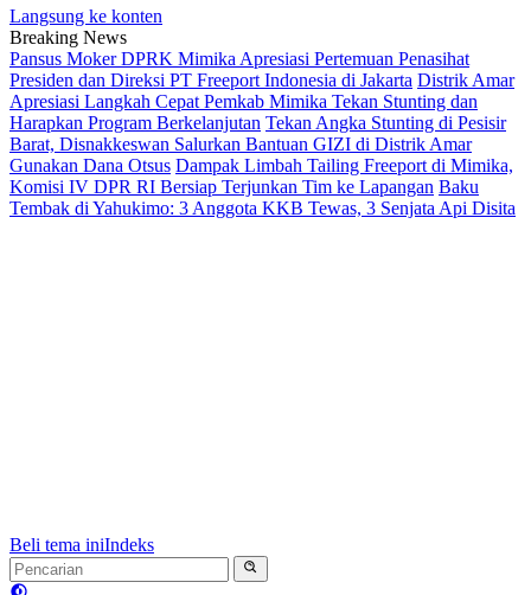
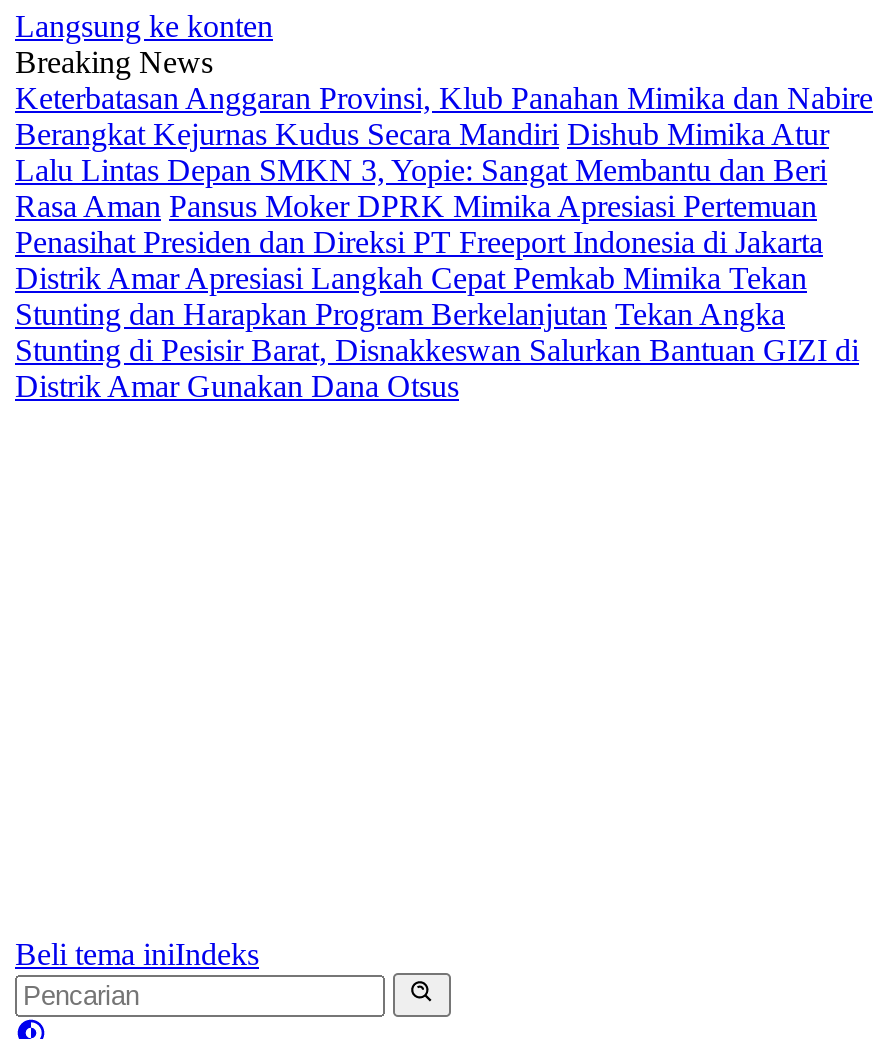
- Pansus Moker DPRK Mimika Apresiasi Pertemuan Penasihat
- Presiden dan Direksi PT Freeport Indonesia di Jakarta Distrik Amar
- Apresiasi Langkah Cepat Pemkab Mimika Tekan Stunting dan
- Harapkan Program Berkelanjutan Tekan Angka Stunting di Pesisir
- Barat, Disnakkeswan Salurkan Bantuan GIZI di Distrik Amar
- Gunakan Dana Otsus Dampak Limbah Tailing Freeport di Mimika,
- Komisi IV DPR RI Bersiap Terjunkan Tim ke Lapangan Baku
- Tembak di Yahukimo: 3 Anggota KKB Tewas, 3 Senjata Api Disita
+ Keterbatasan Anggaran Provinsi, Klub Panahan Mimika dan Nabire
+ Berangkat Kejurnas Kudus Secara Mandiri Dishub Mimika Atur
+ Lalu Lintas Depan SMKN 3, Yopie: Sangat Membantu dan Beri
+ Rasa Aman Pansus Moker DPRK Mimika Apresiasi Pertemuan
+ Penasihat Presiden dan Direksi PT Freeport Indonesia di Jakarta
+ Distrik Amar Apresiasi Langkah Cepat Pemkab Mimika Tekan
+ Stunting dan Harapkan Program Berkelanjutan Tekan Angka
+ Stunting di Pesisir Barat, Disnakkeswan Salurkan Bantuan GIZI di
+ Distrik Amar Gunakan Dana Otsus
